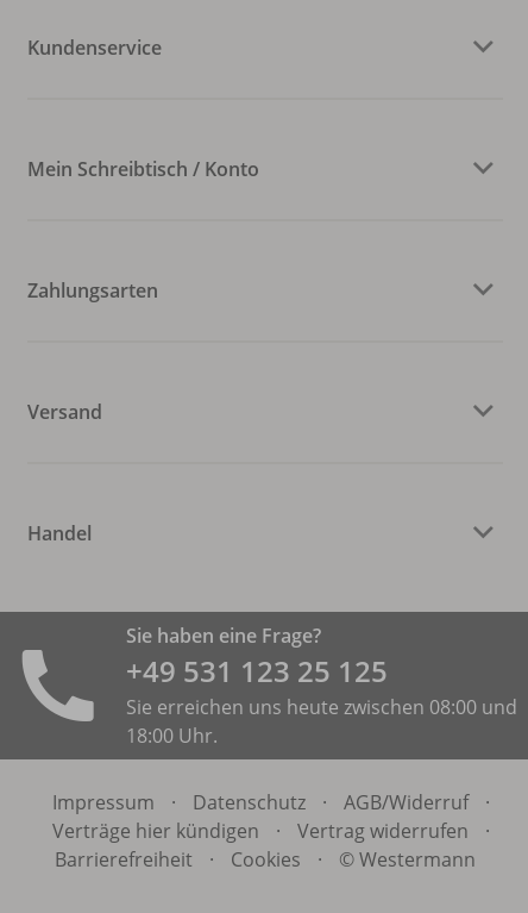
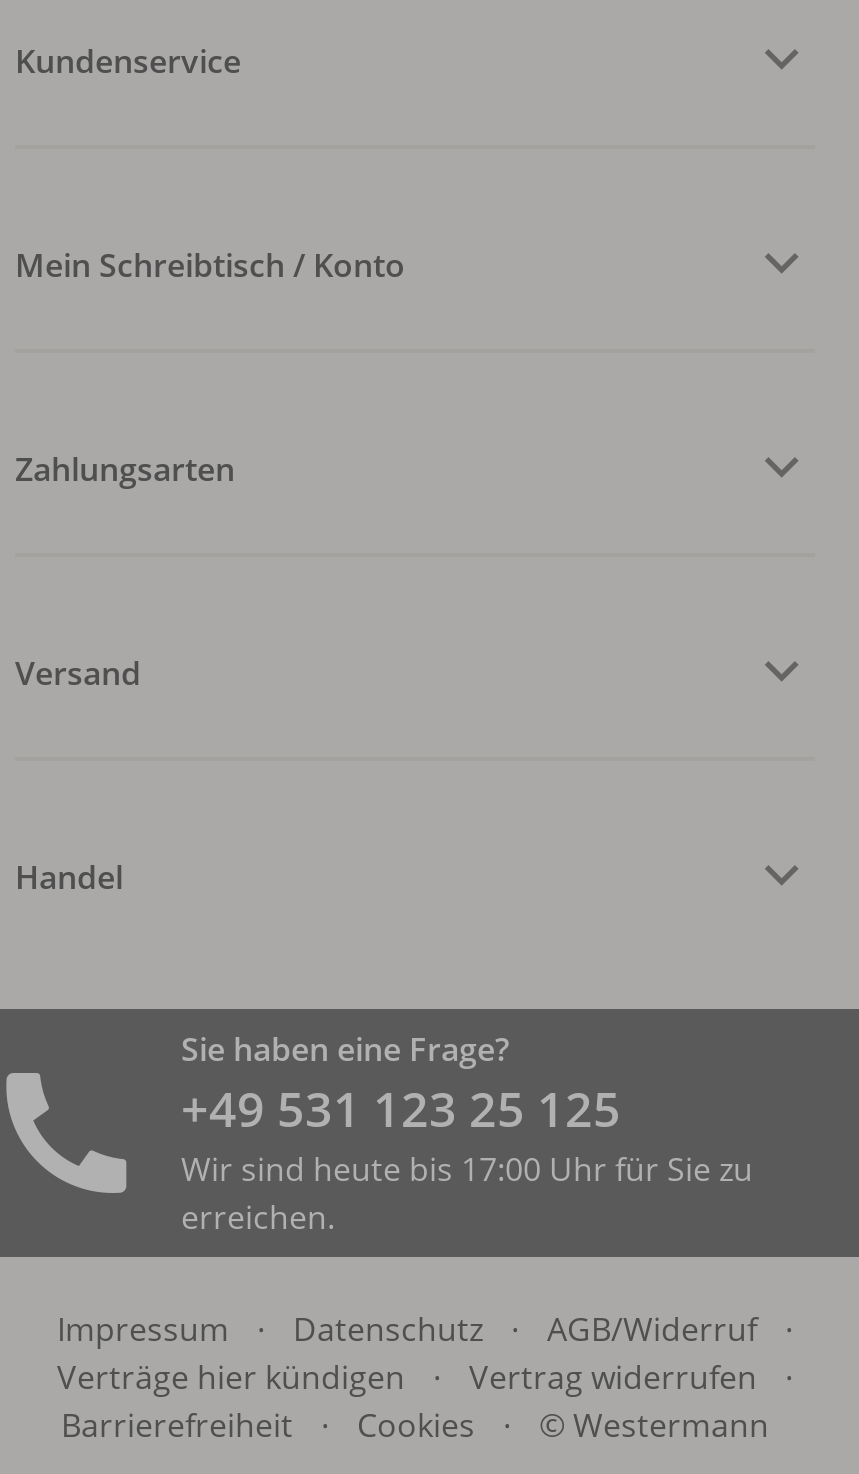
- Sie erreichen uns heute zwischen 08:00 und
- 18:00 Uhr.
+ Wir sind heute bis 17:00 Uhr für Sie zu
+ erreichen.
